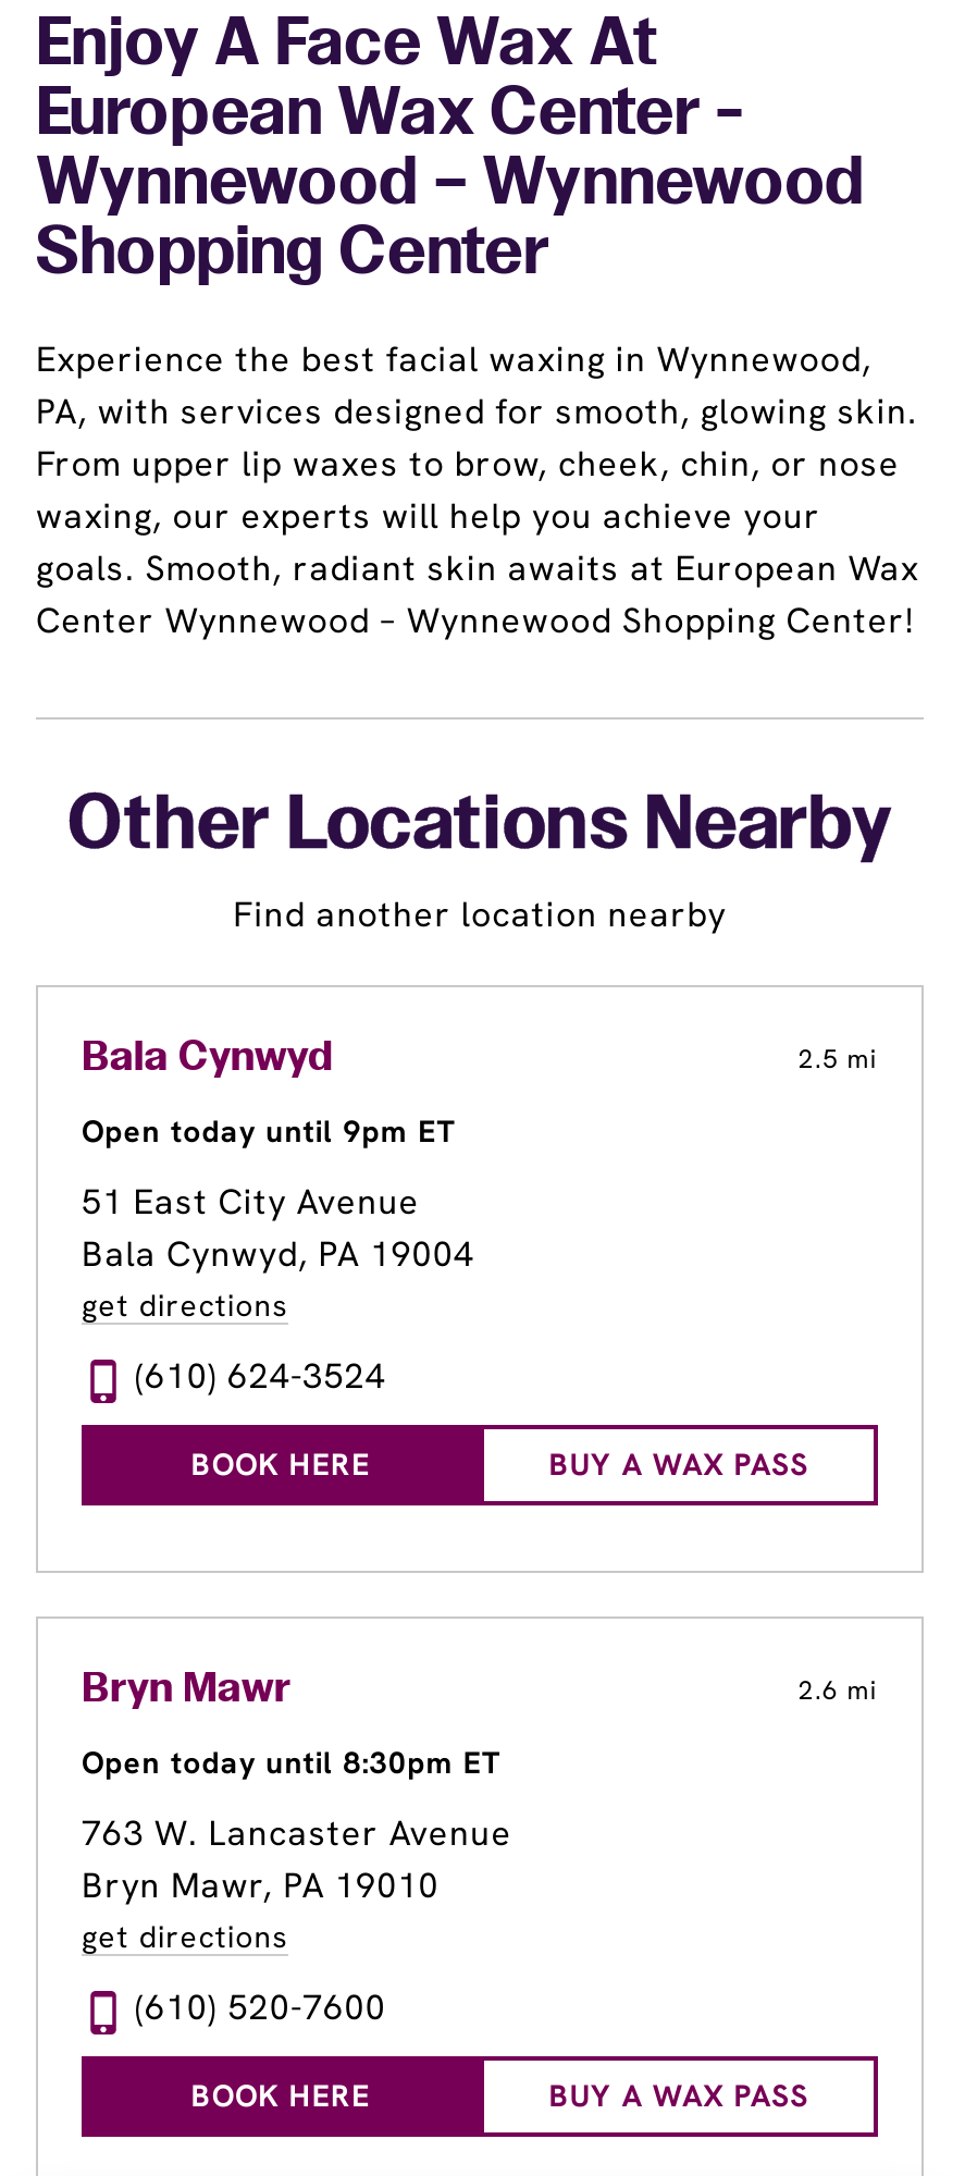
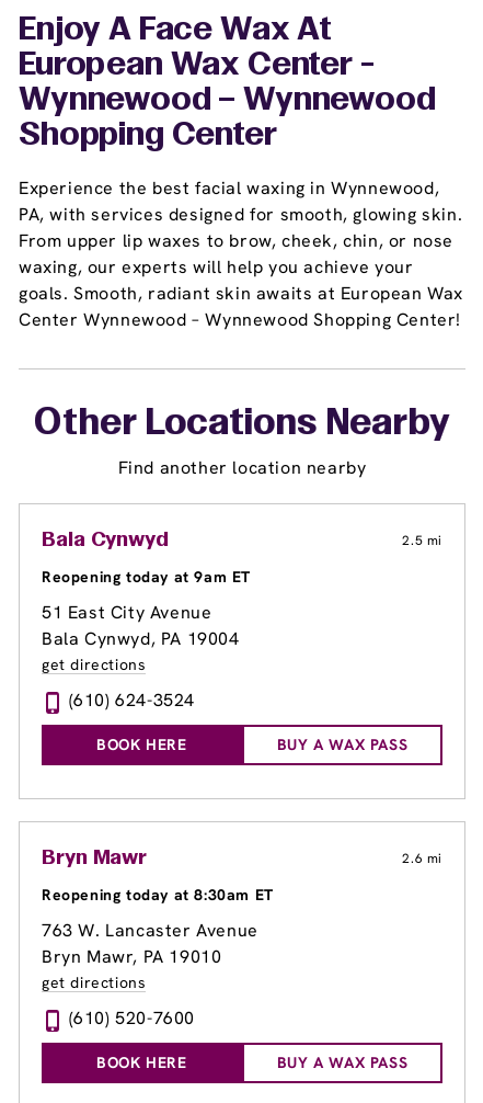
- Open today until 9pm ET
+ Reopening today at 9am ET

- Open today until 8:30pm ET
+ Reopening today at 8:30am ET
